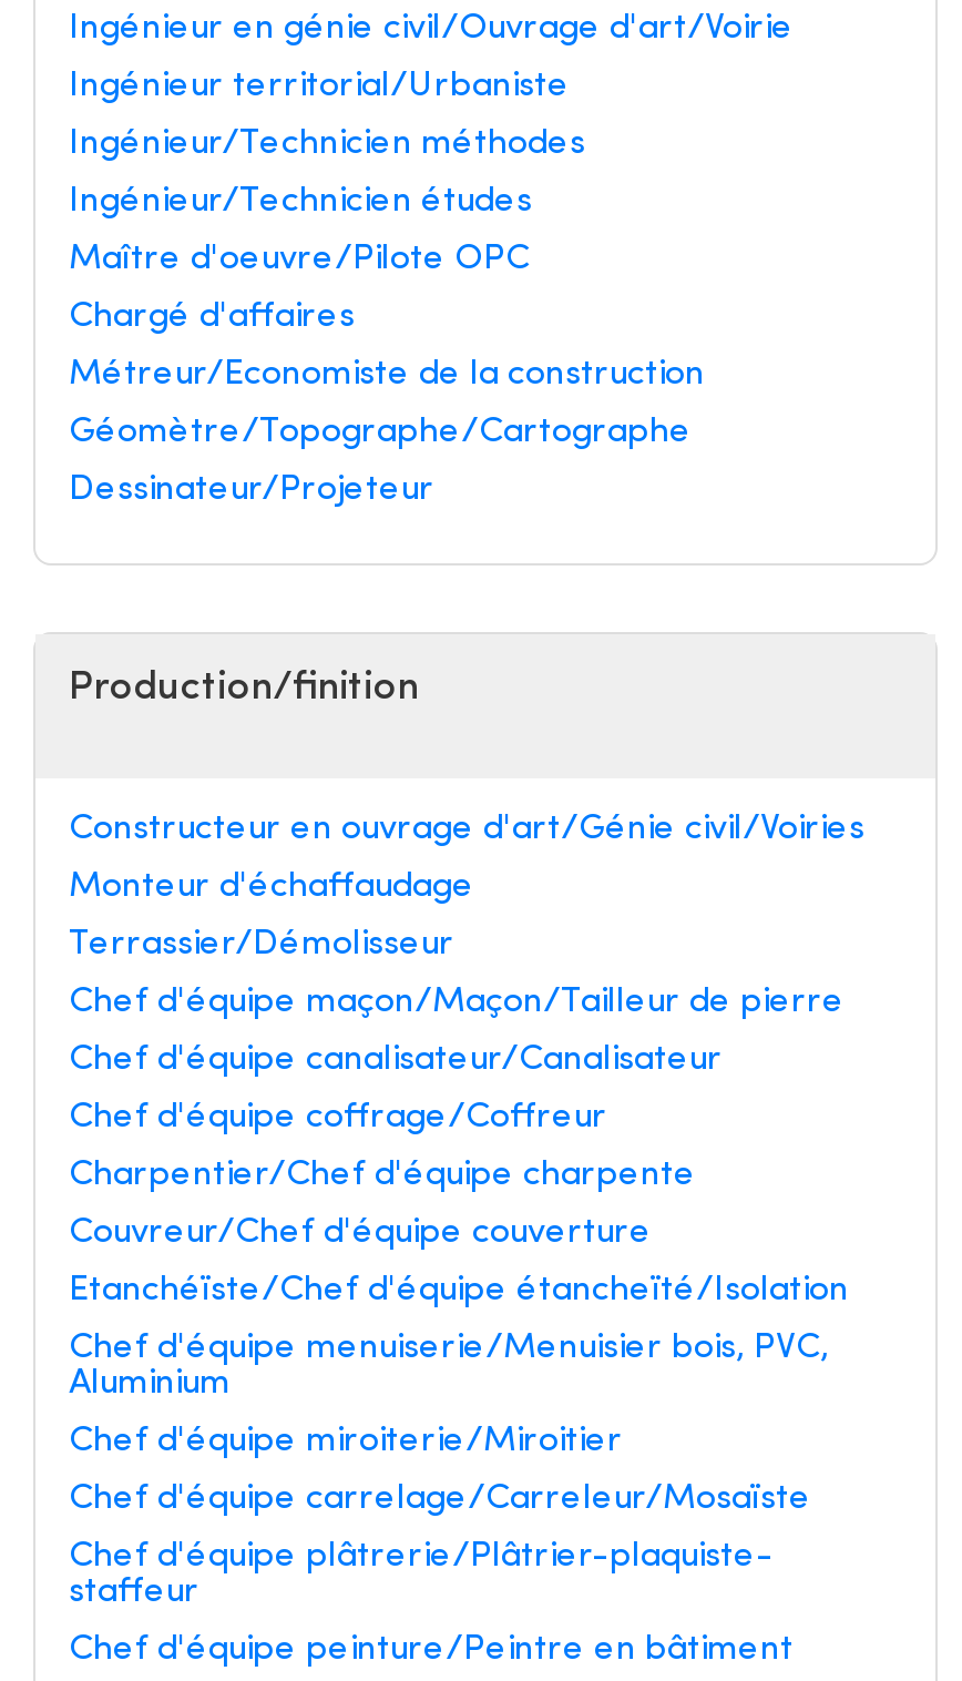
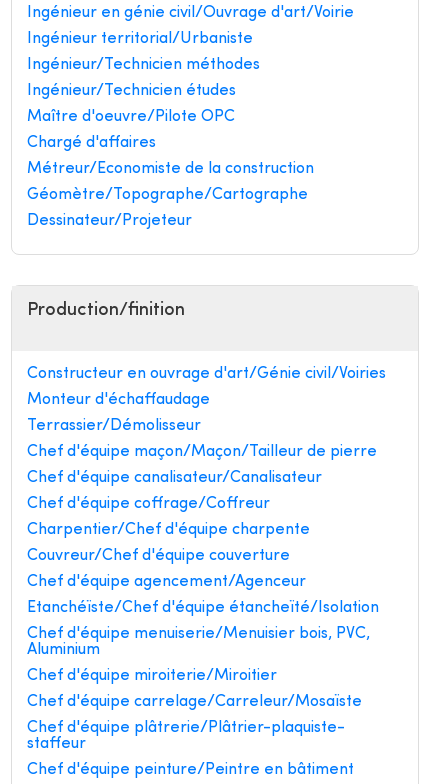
+ Chef d'équipe agencement/Agenceur
